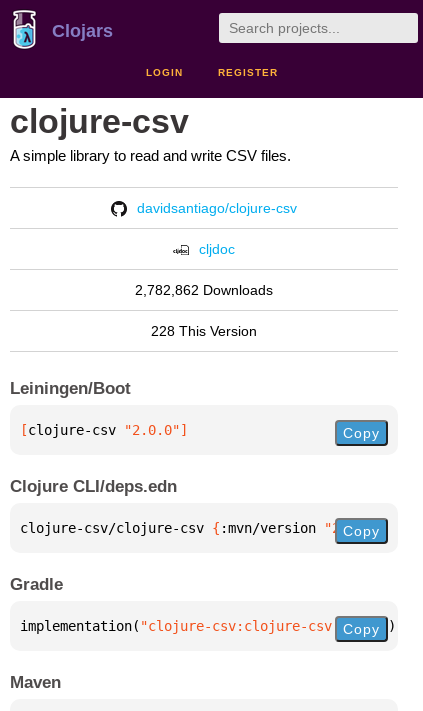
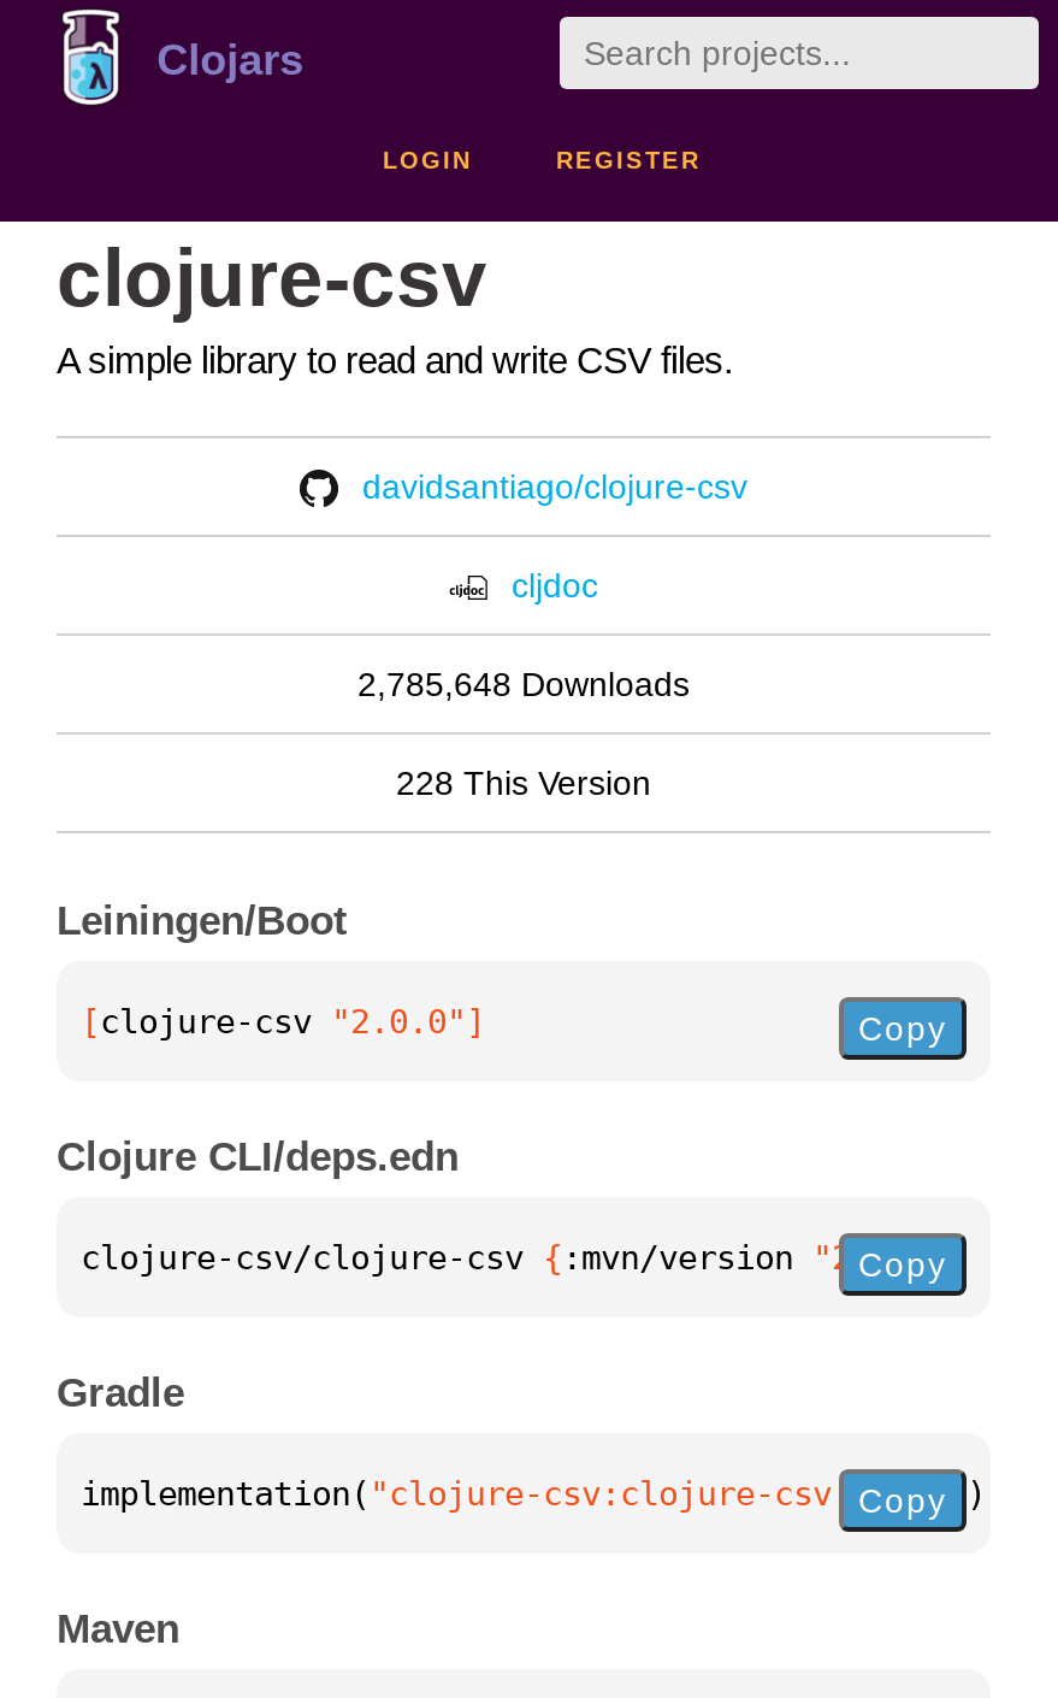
- 2,782,862 Downloads
+ 2,785,648 Downloads
